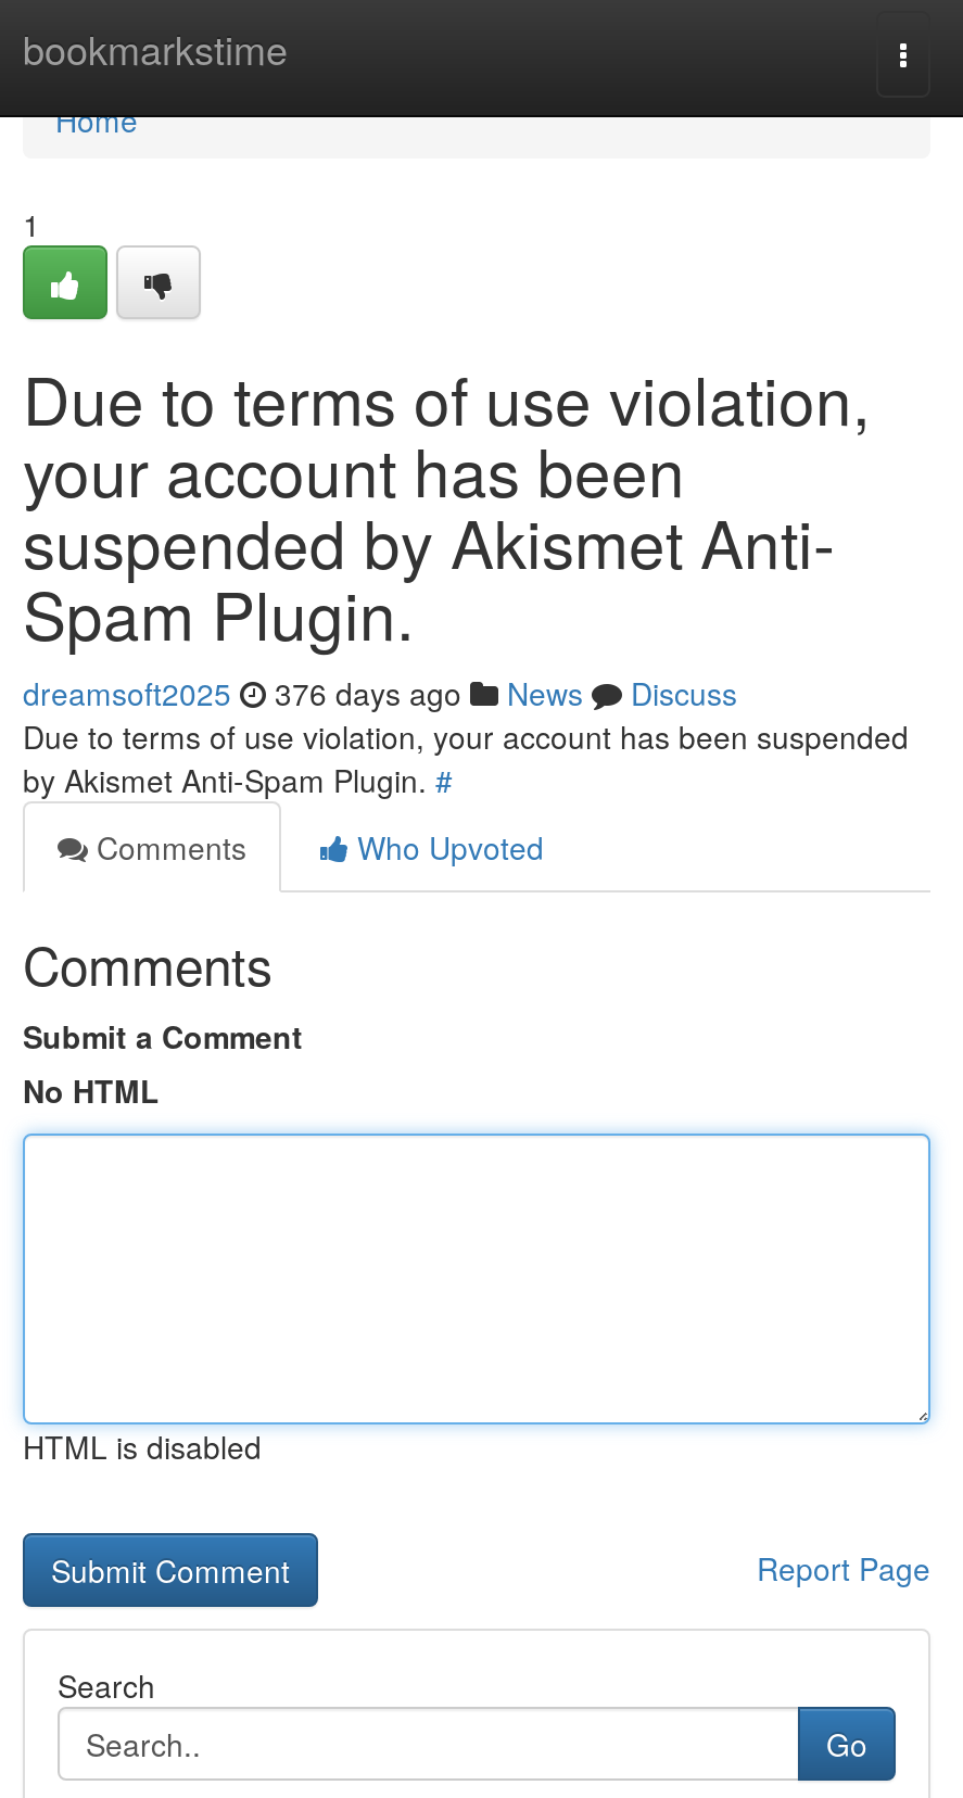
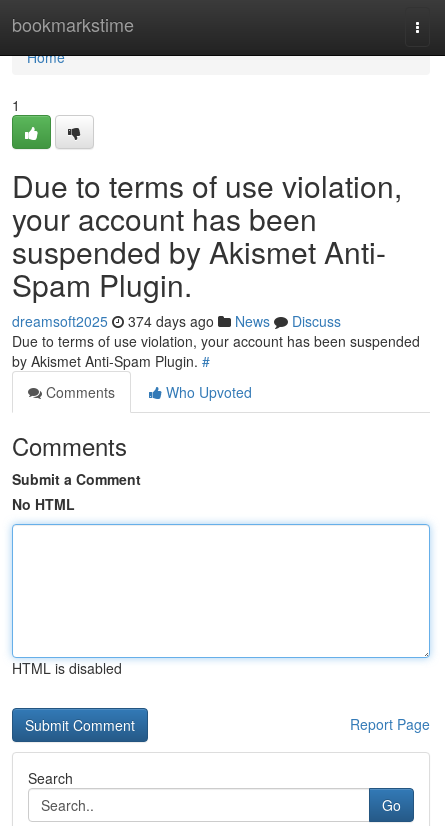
- dreamsoft2025 376 days ago News Discuss
+ dreamsoft2025 374 days ago News Discuss
